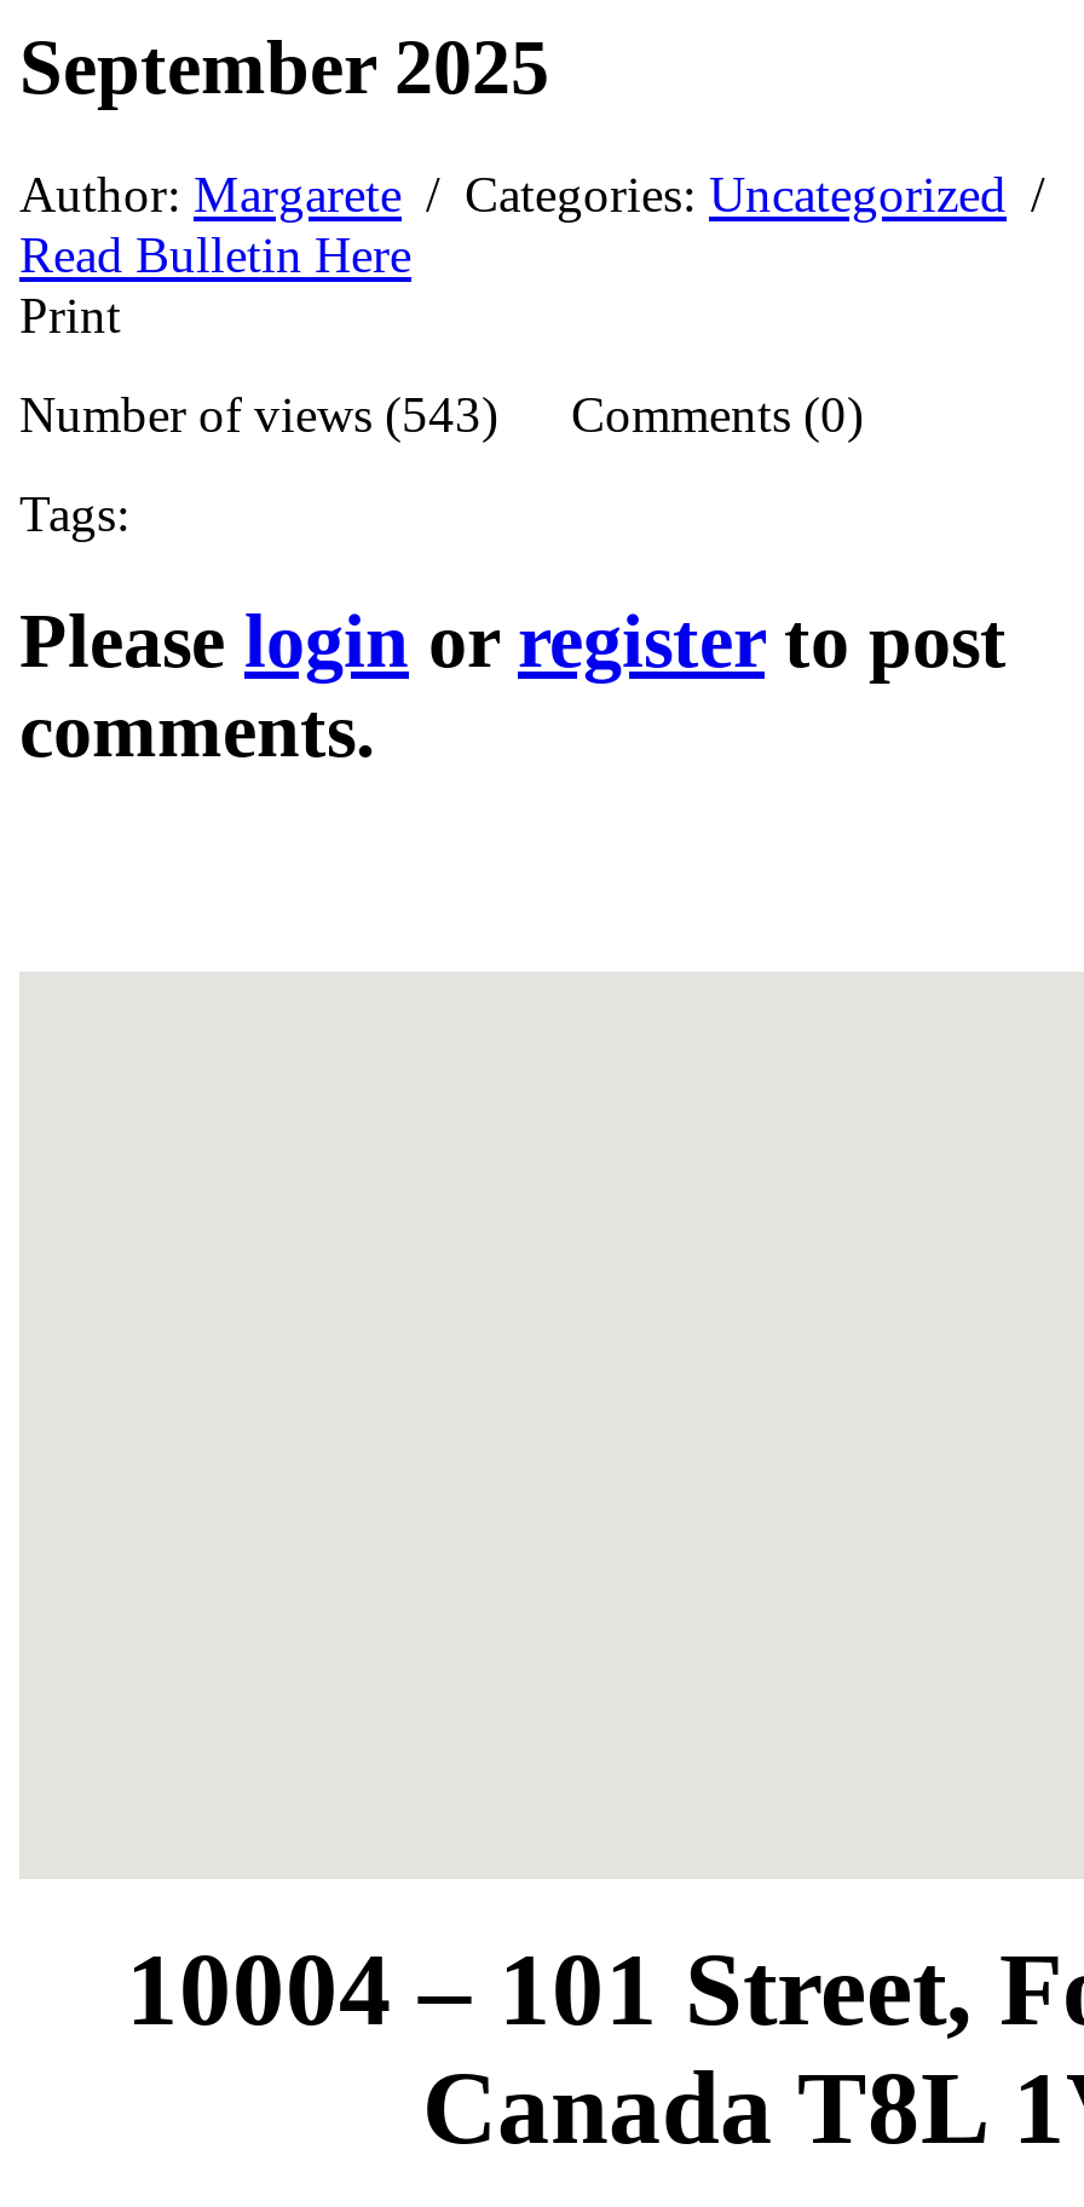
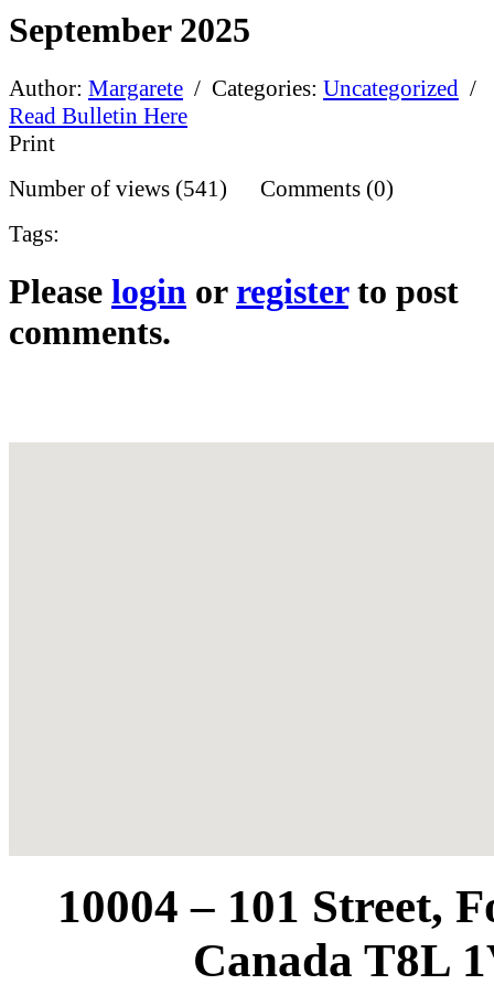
- Number of views (543) Comments (0)
+ Number of views (541) Comments (0)
